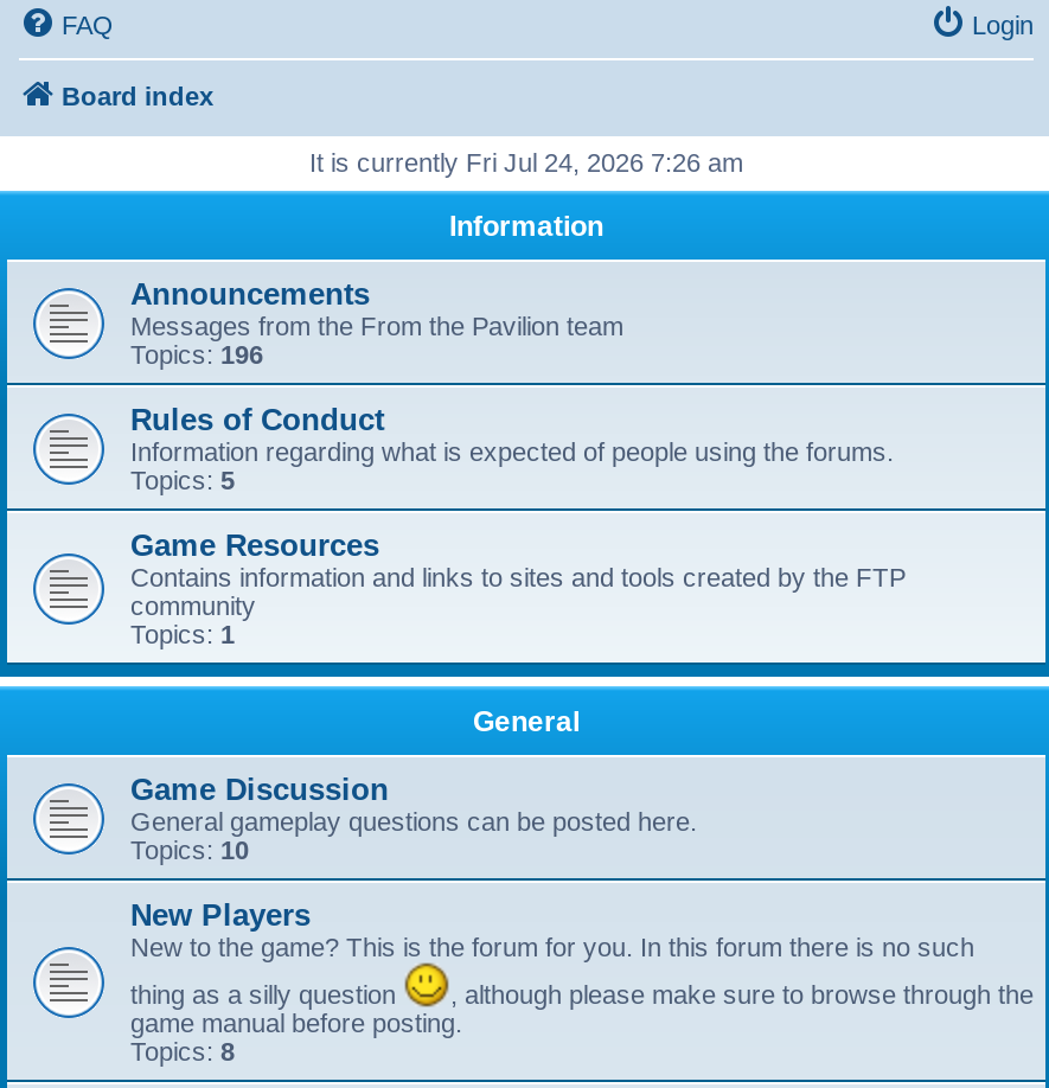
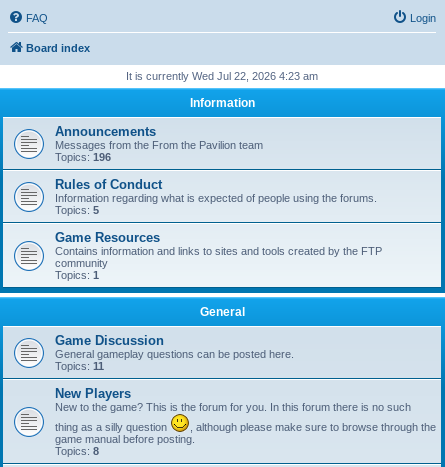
- It is currently Fri Jul 24, 2026 7:26 am
+ It is currently Wed Jul 22, 2026 4:23 am

- Topics: 10
+ Topics: 11
